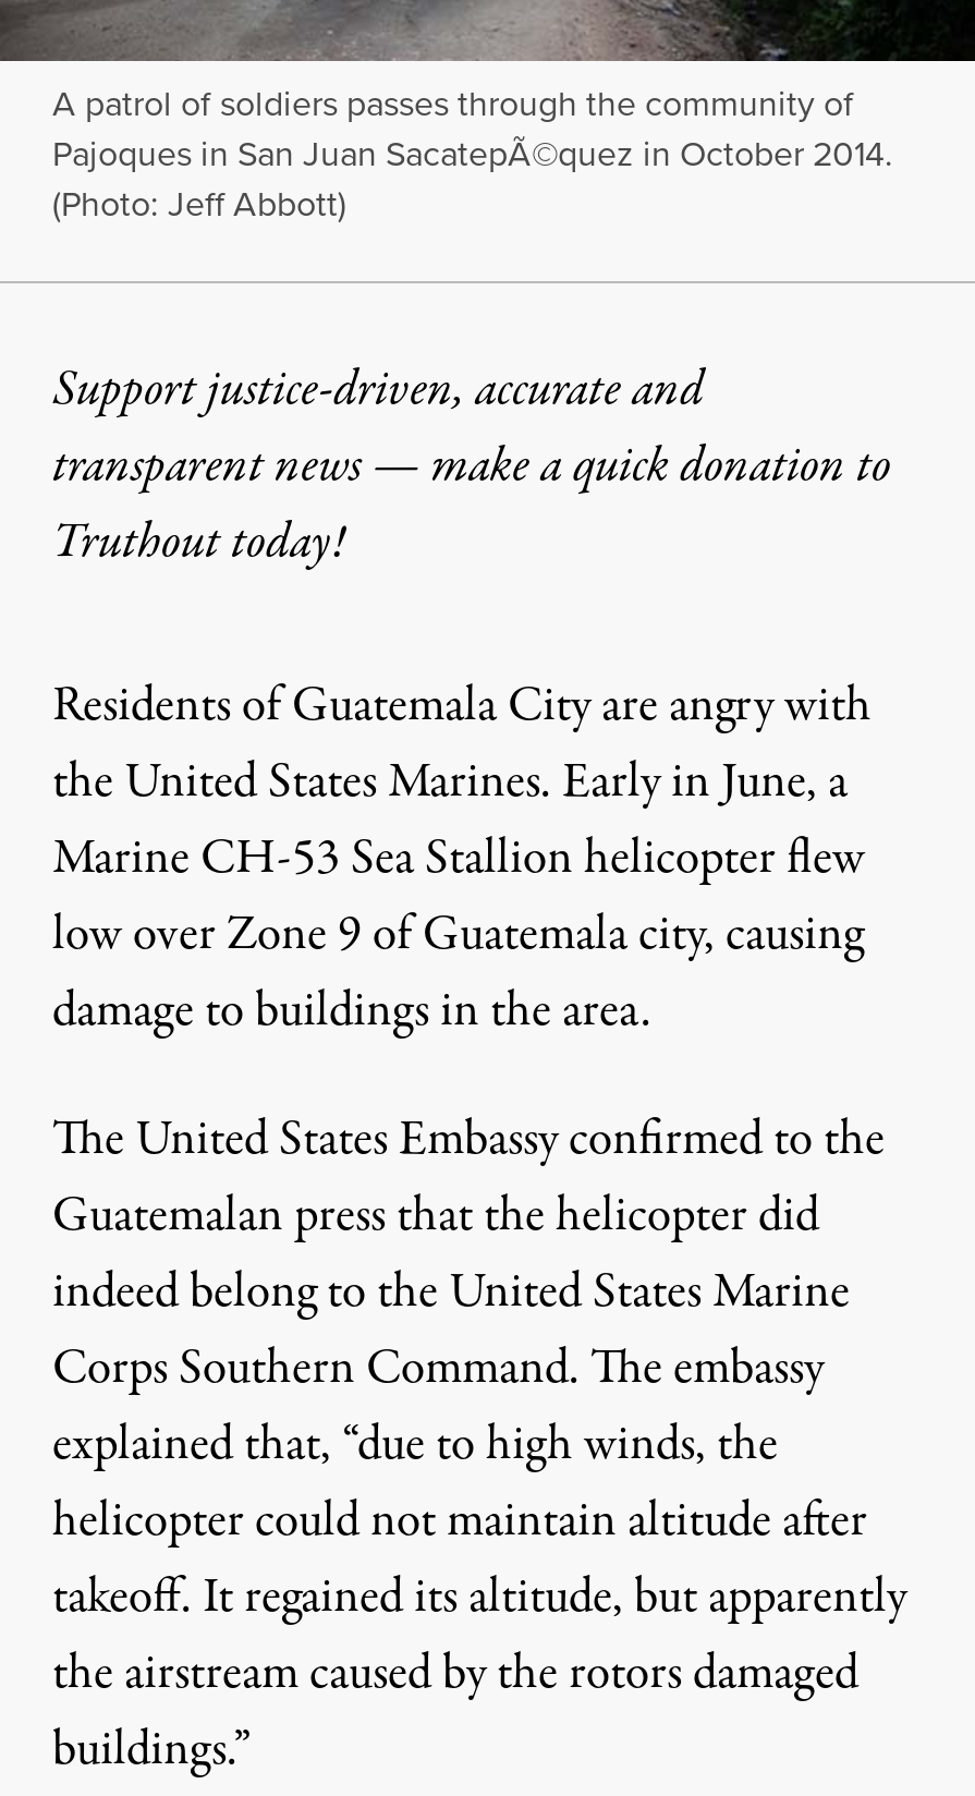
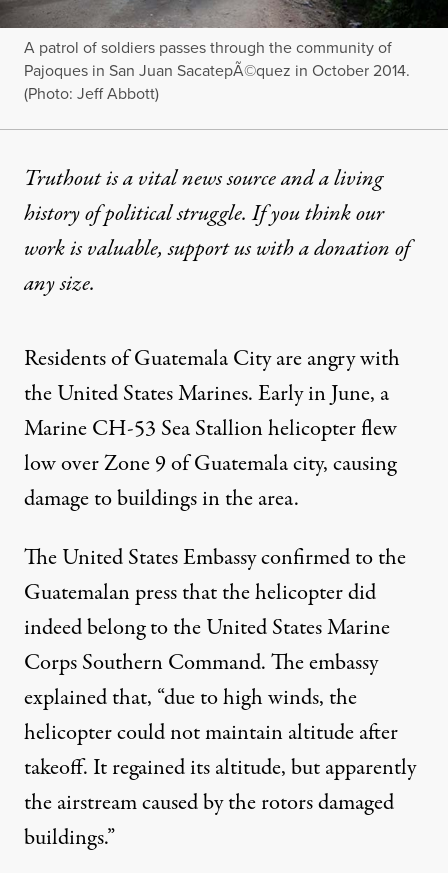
- Support justice-driven, accurate and
- transparent news — make a quick donation to
- Truthout today!
+ Truthout is a vital news source and a living
+ history of political struggle. If you think our
+ work is valuable, support us with a donation of
+ any size.
